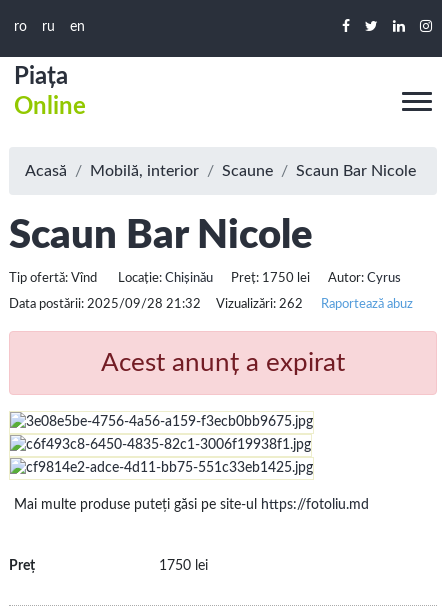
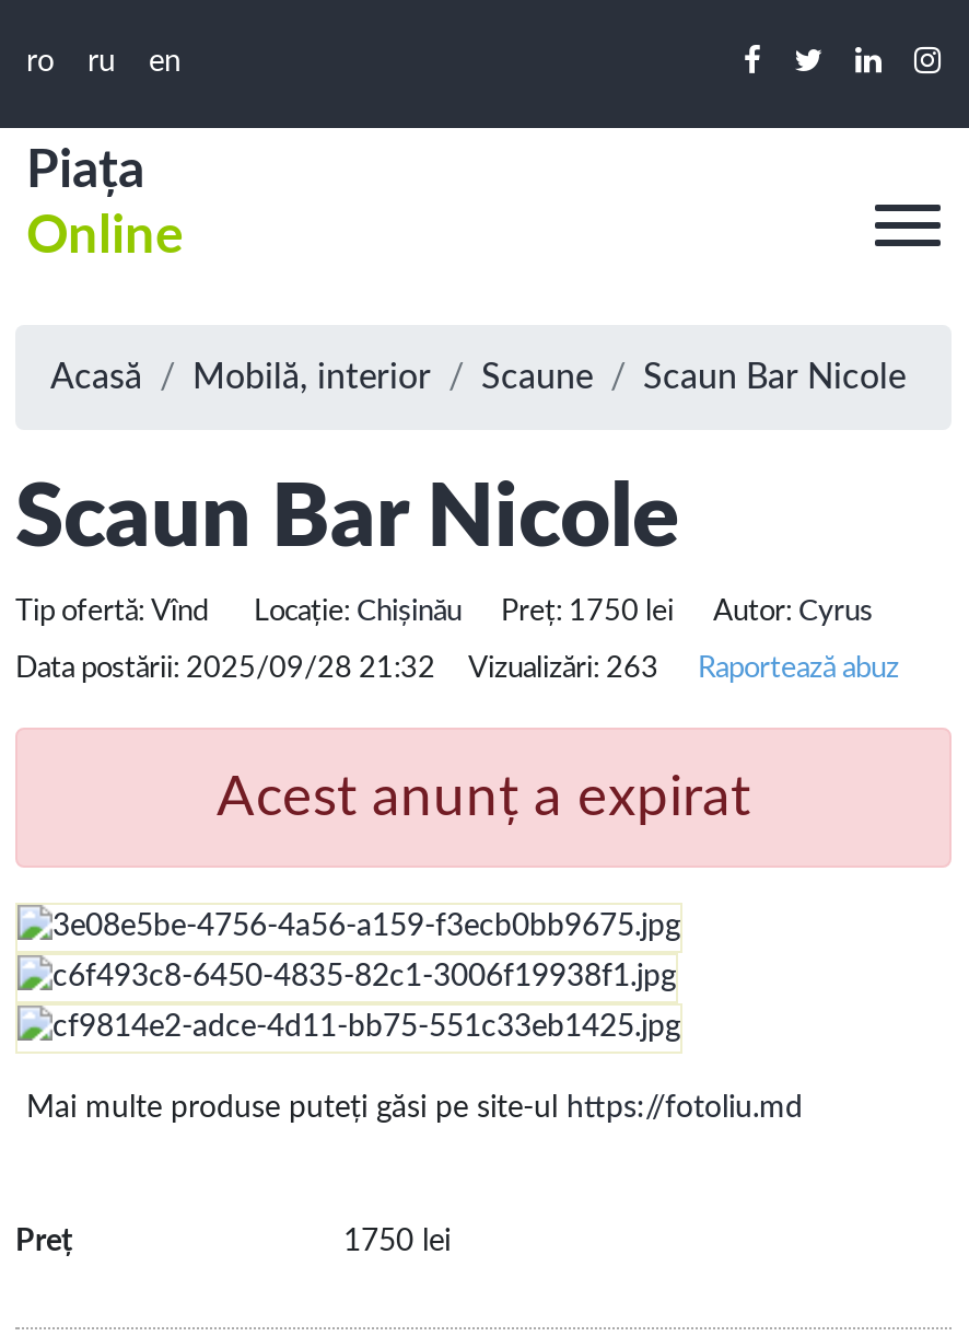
- Data postării: 2025/09/28 21:32 Vizualizări: 262 Raportează abuz
+ Data postării: 2025/09/28 21:32 Vizualizări: 263 Raportează abuz
